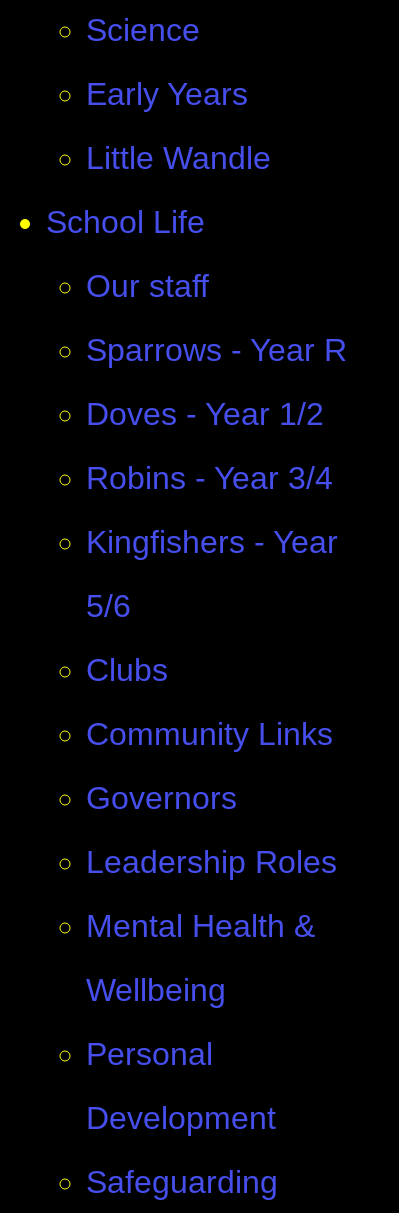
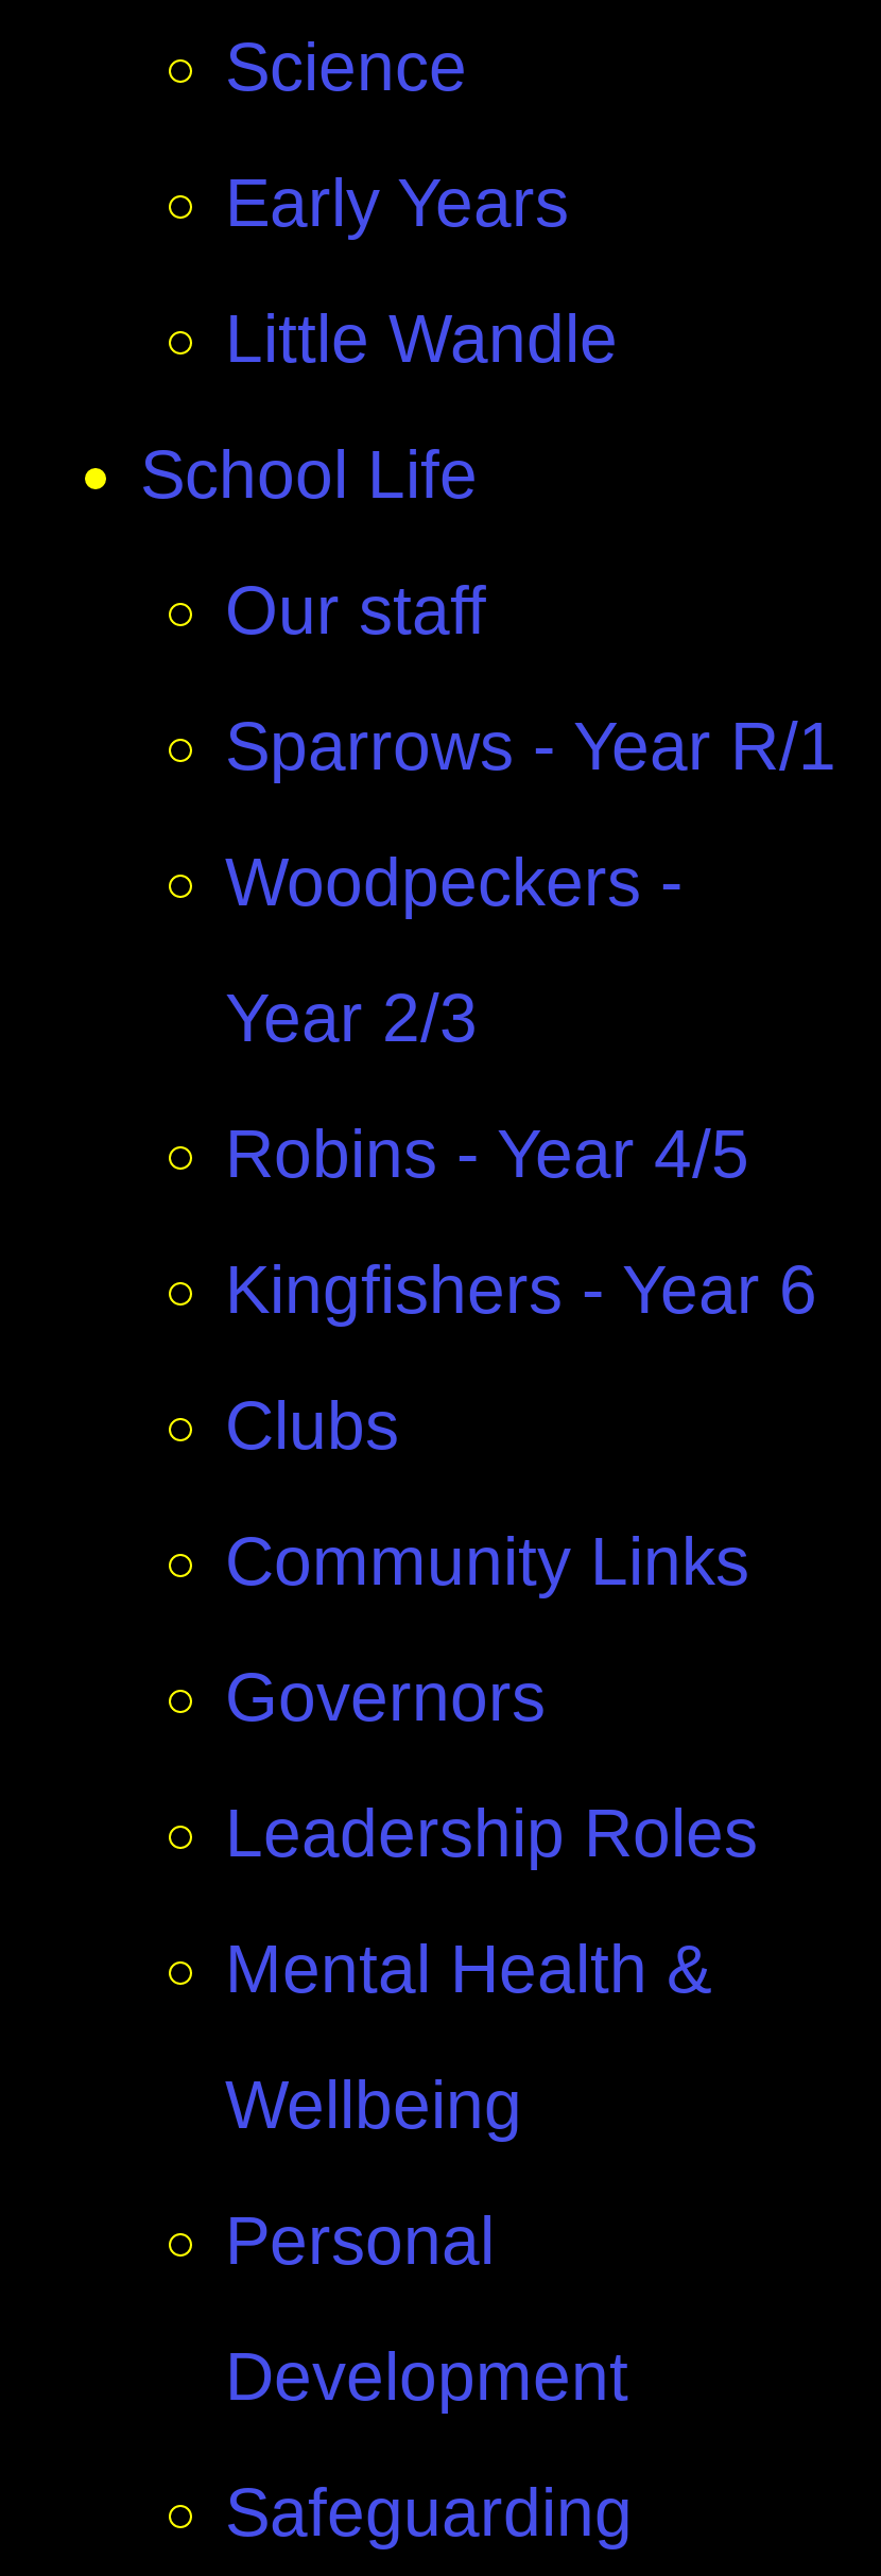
- Sparrows - Year R
+ Sparrows - Year R/1

- Doves - Year 1/2
+ Woodpeckers -

- Robins - Year 3/4
+ Year 2/3

- Kingfishers - Year
+ Robins - Year 4/5

- 5/6
+ Kingfishers - Year 6
